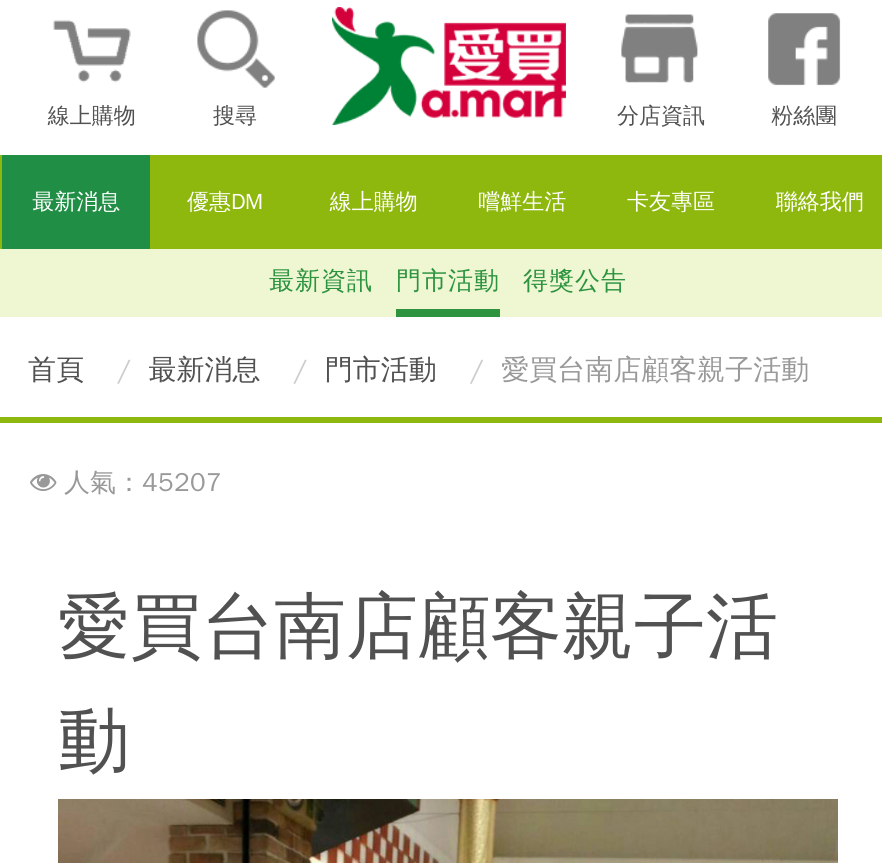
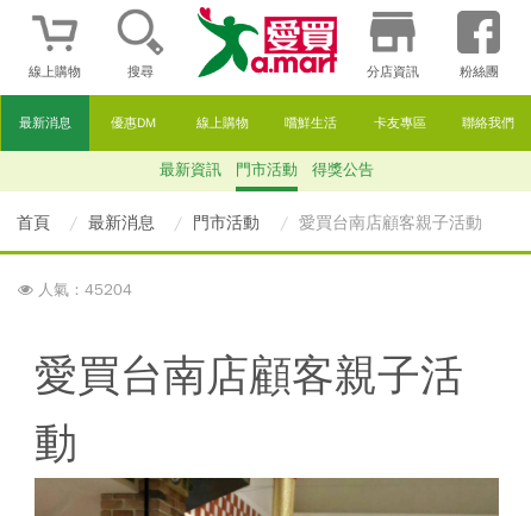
- 人氣：45207
+ 人氣：45204
